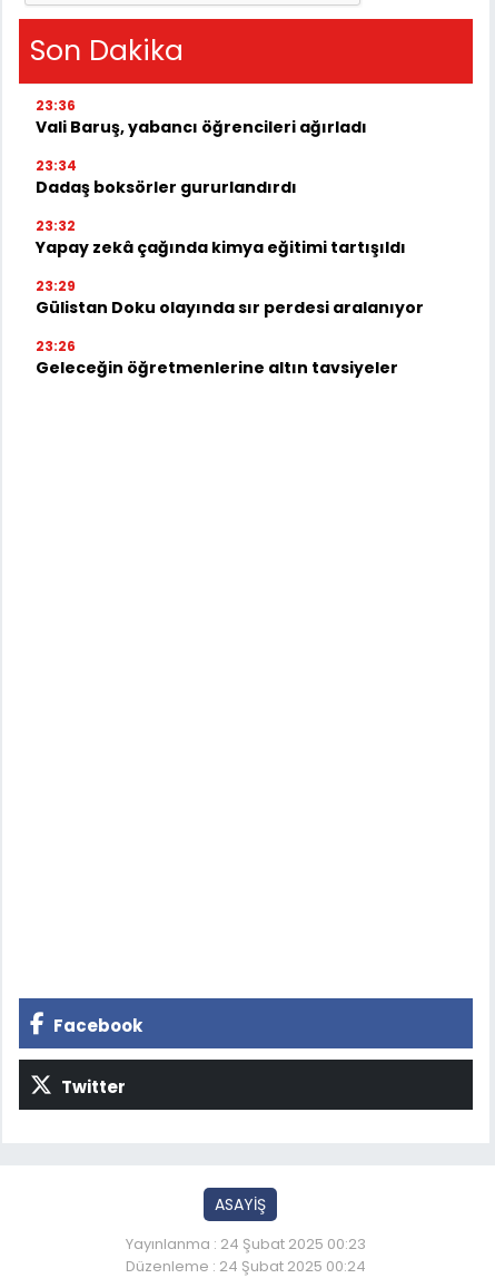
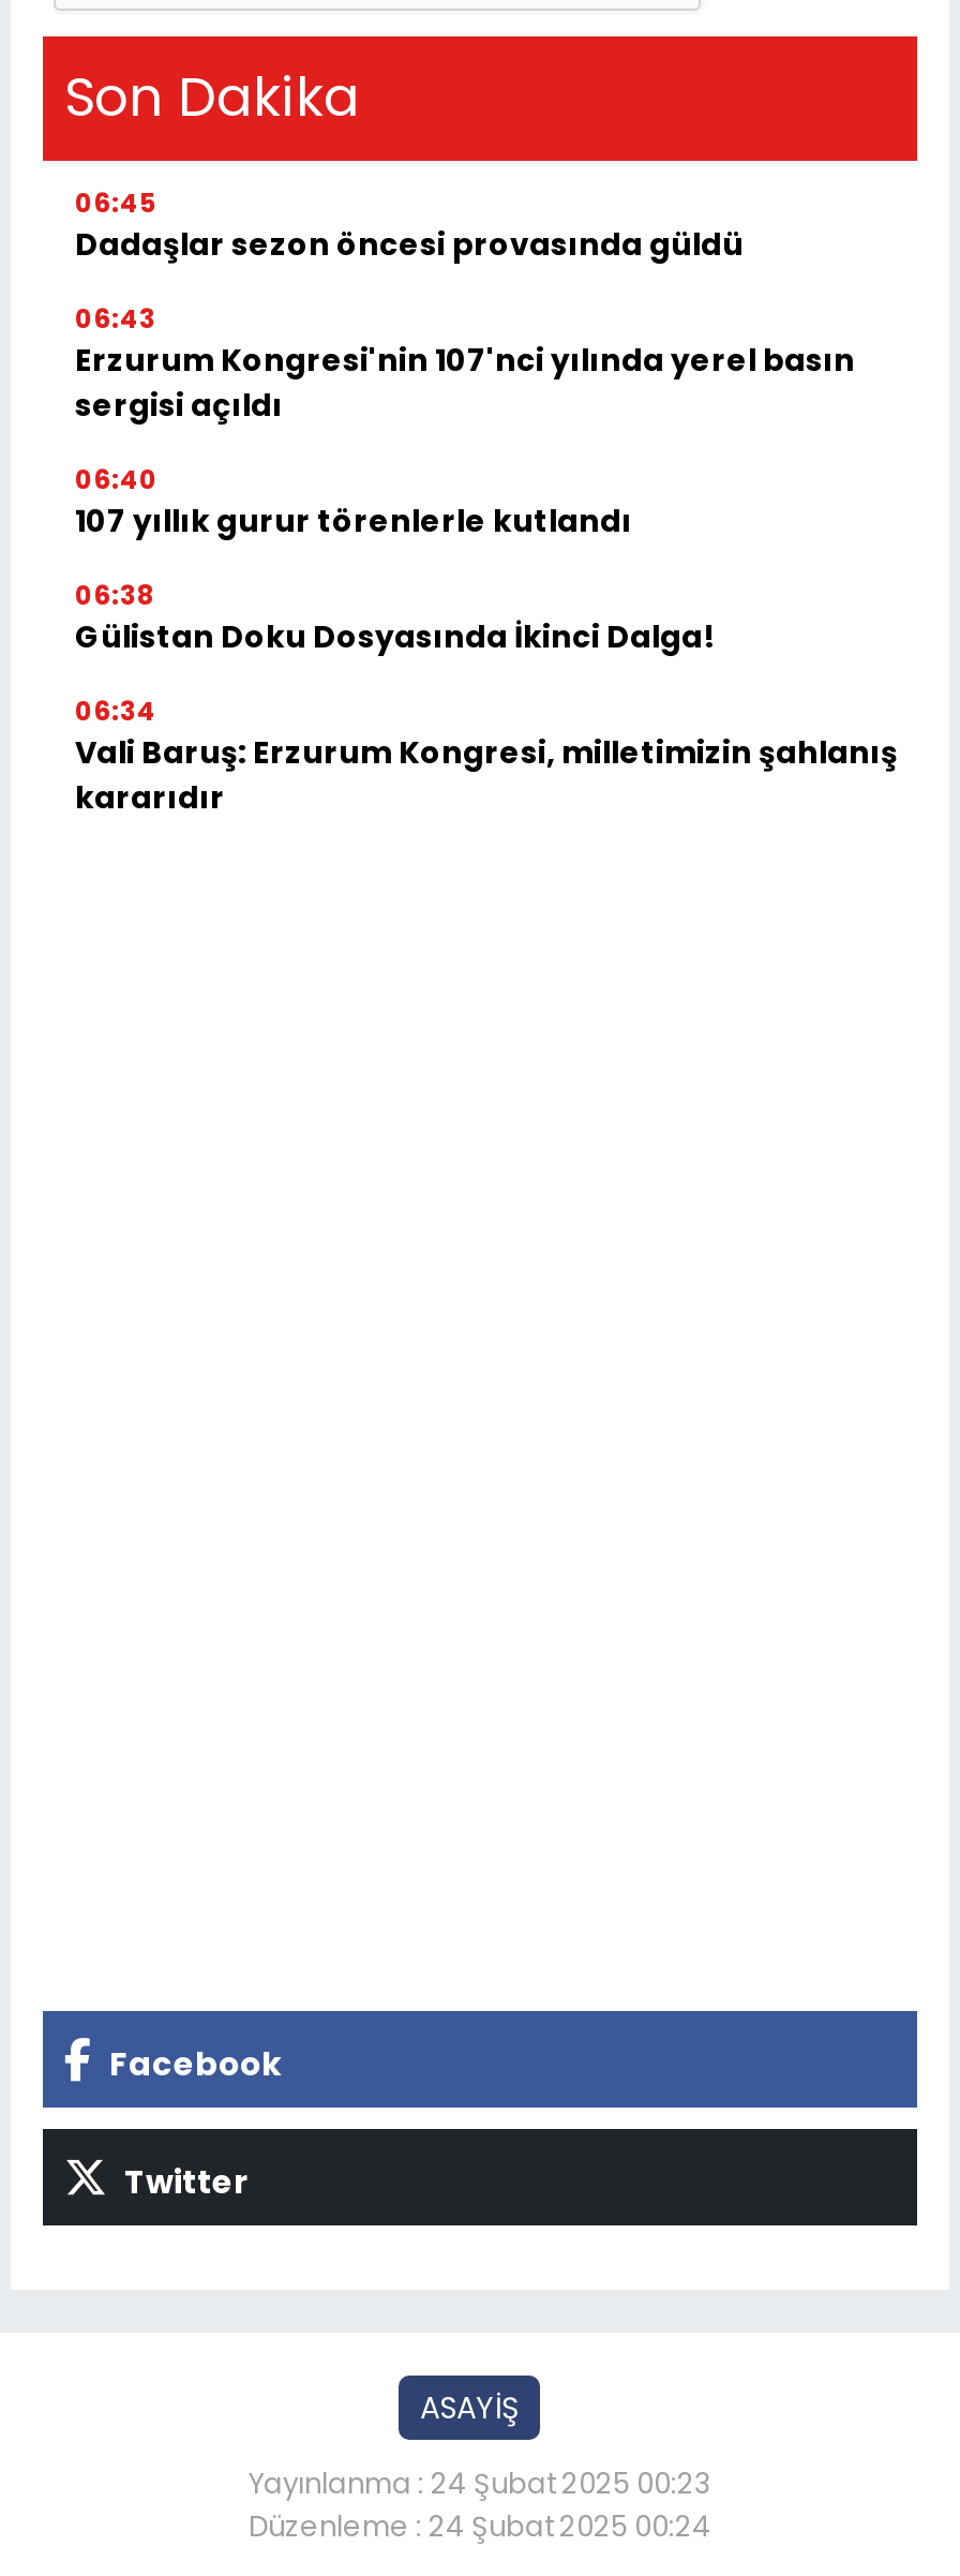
- 23:36
- Vali Baruş, yabancı öğrencileri ağırladı
+ 06:45
+ Dadaşlar sezon öncesi provasında güldü

- 23:34
- Dadaş boksörler gururlandırdı
+ 06:43
+ Erzurum Kongresi'nin 107'nci yılında yerel basın
+ sergisi açıldı

- 23:32
- Yapay zekâ çağında kimya eğitimi tartışıldı
+ 06:40
+ 107 yıllık gurur törenlerle kutlandı

- 23:29
- Gülistan Doku olayında sır perdesi aralanıyor
+ 06:38
+ Gülistan Doku Dosyasında İkinci Dalga!

- 23:26
- Geleceğin öğretmenlerine altın tavsiyeler
+ 06:34
+ Vali Baruş: Erzurum Kongresi, milletimizin şahlanış
+ kararıdır
